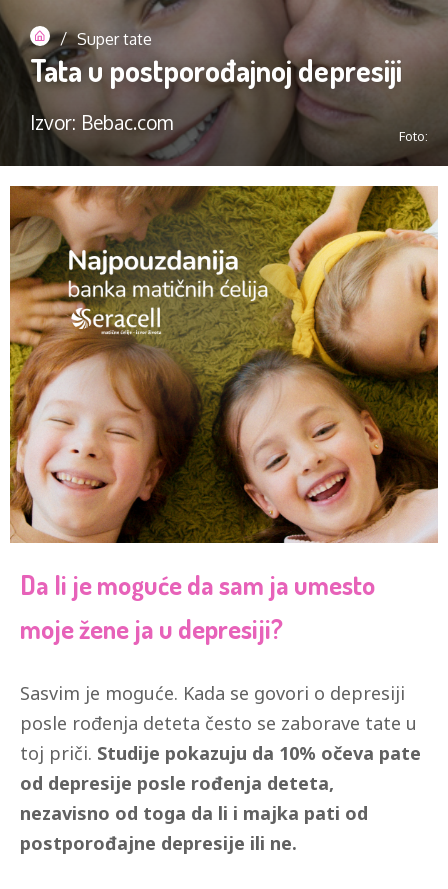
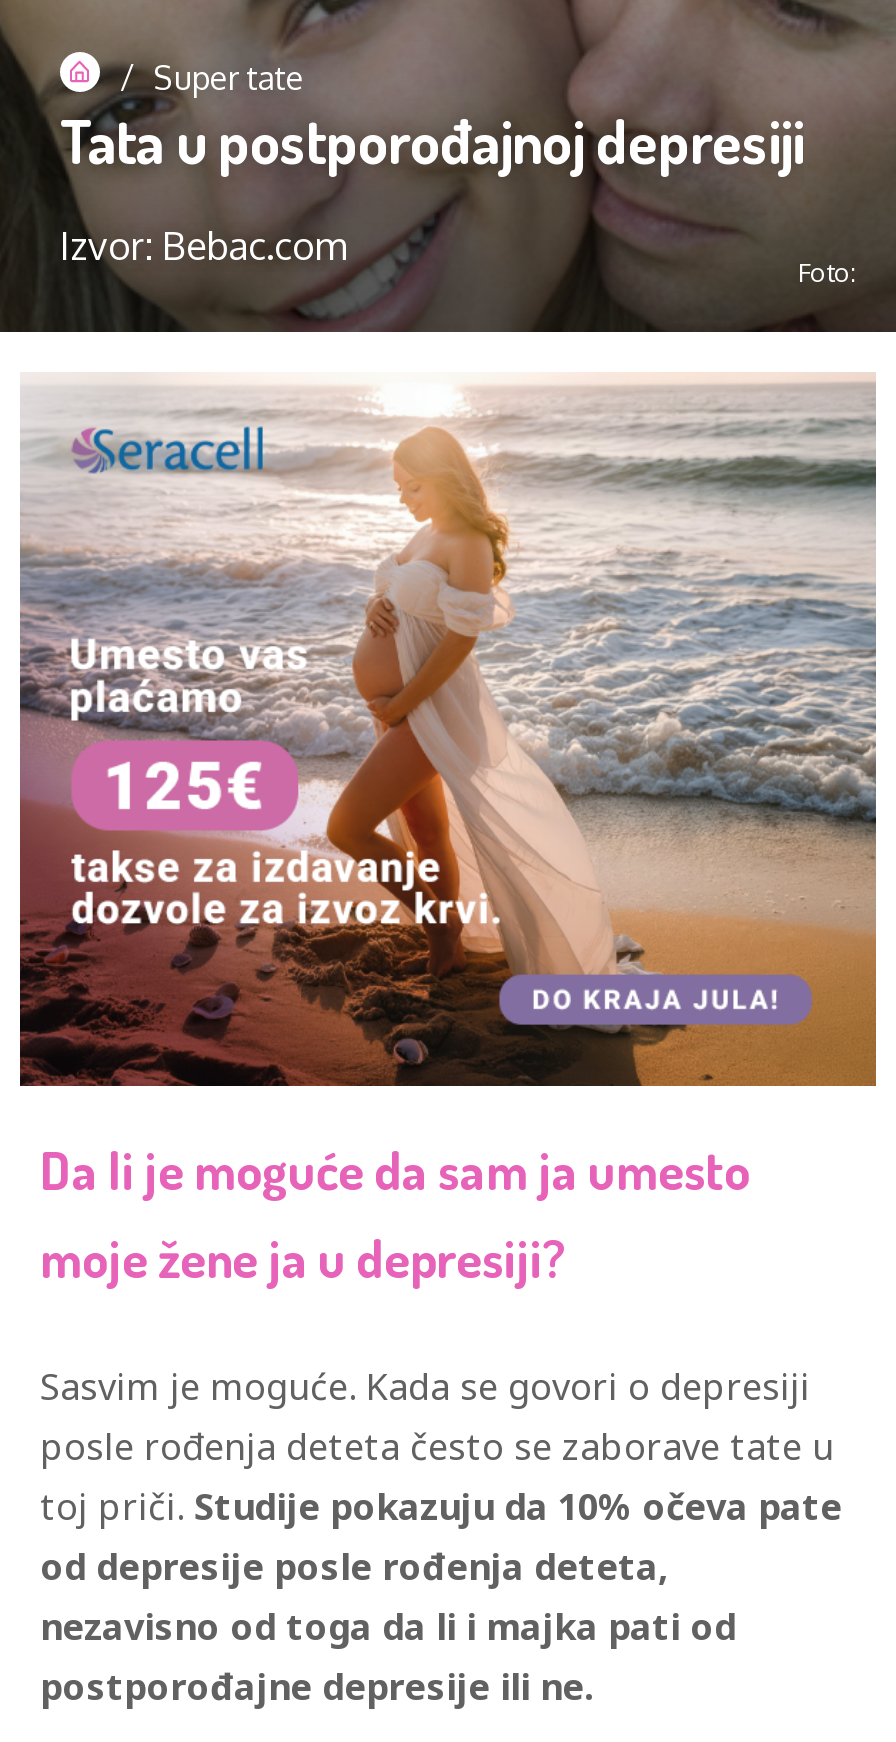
- [image]
+ [image]
